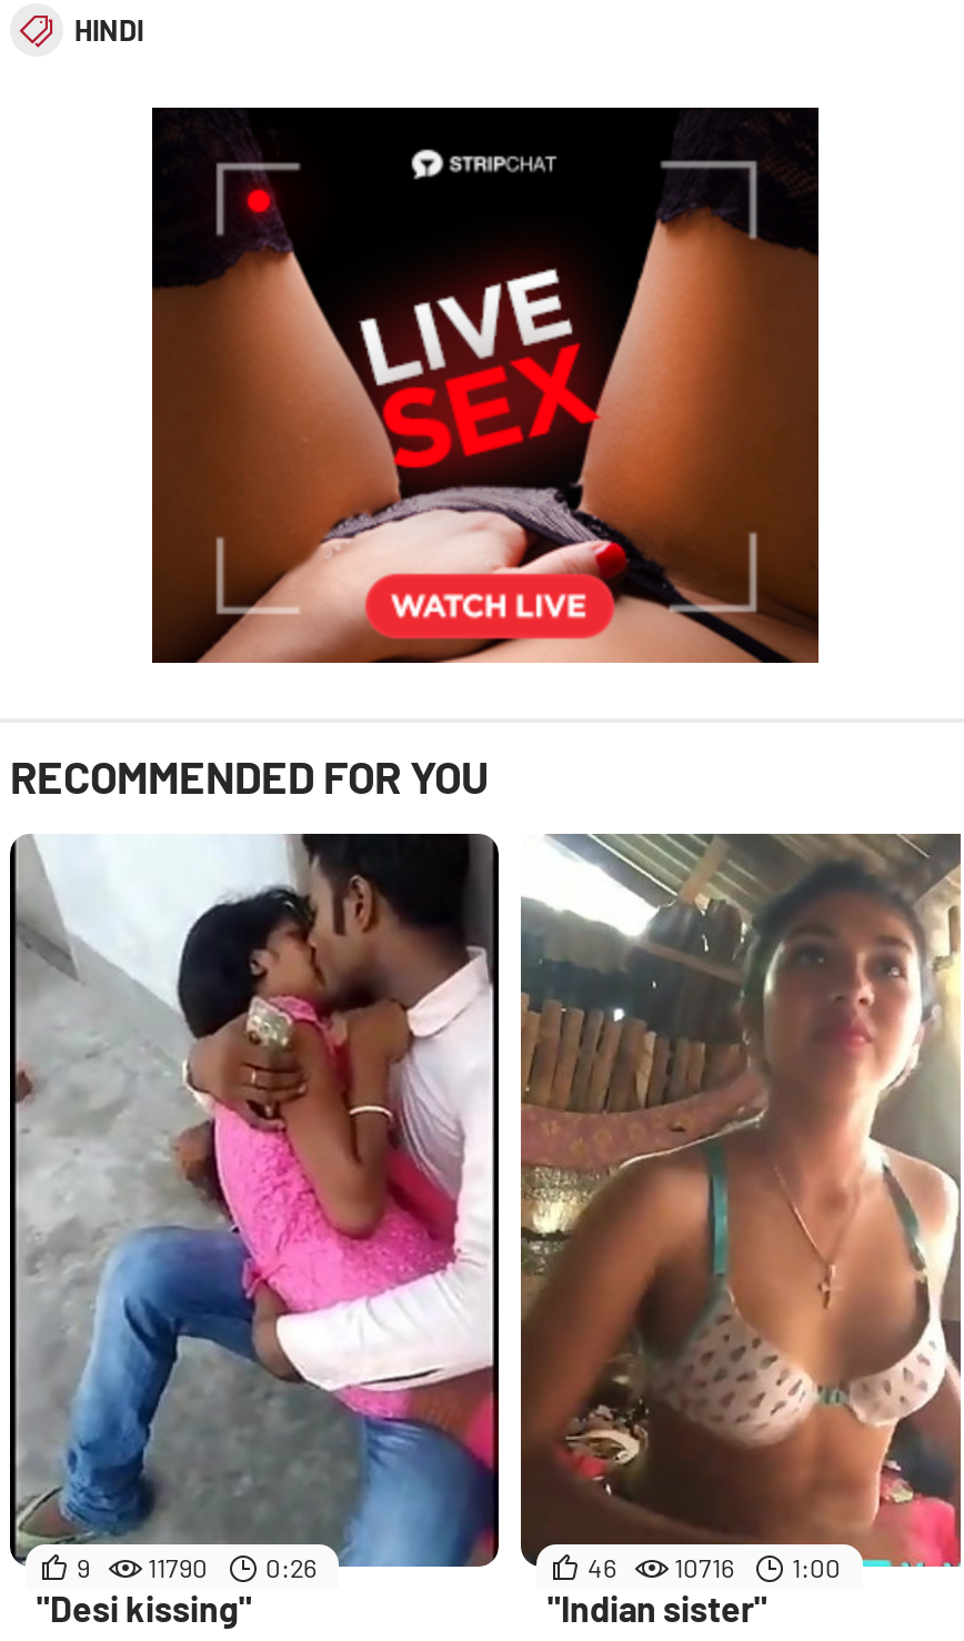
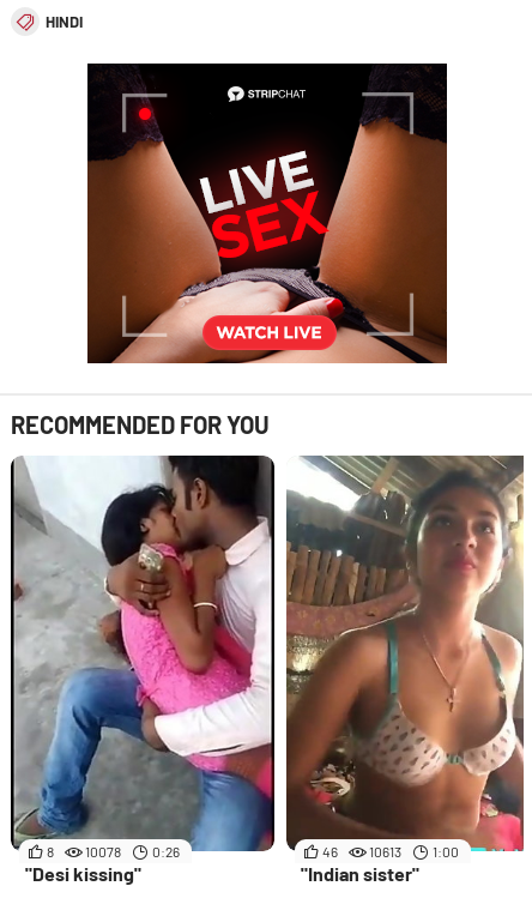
- 9
+ 8

- 11790
+ 10078

- 46 10716 1:00
+ 46 10613 1:00
